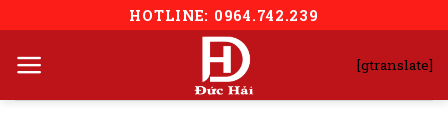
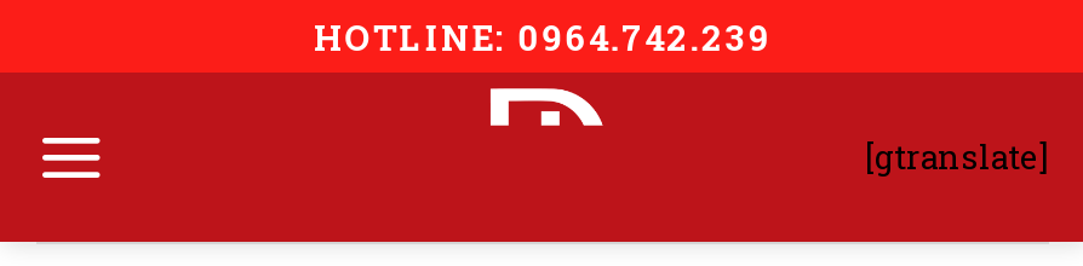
- [image]
